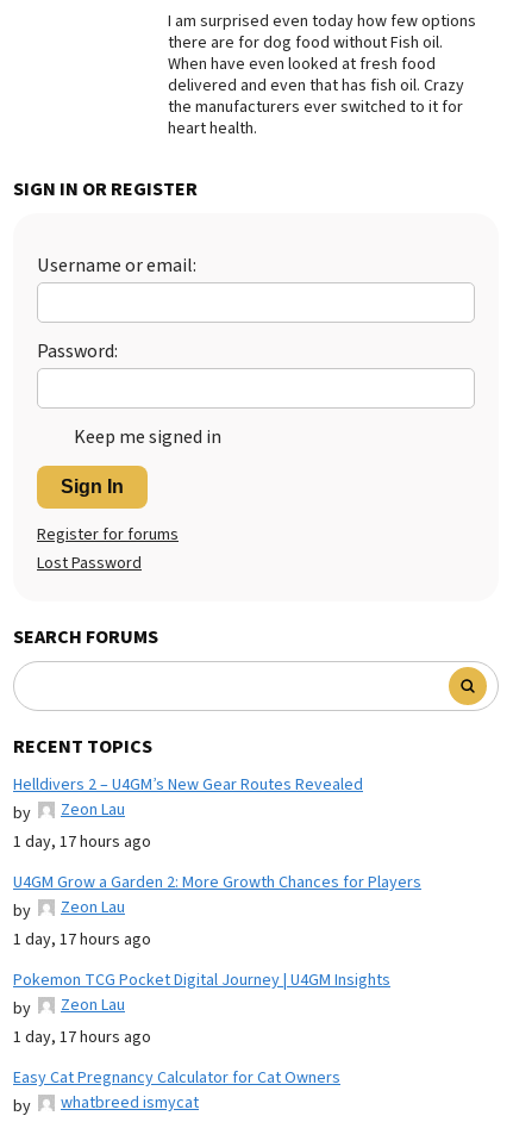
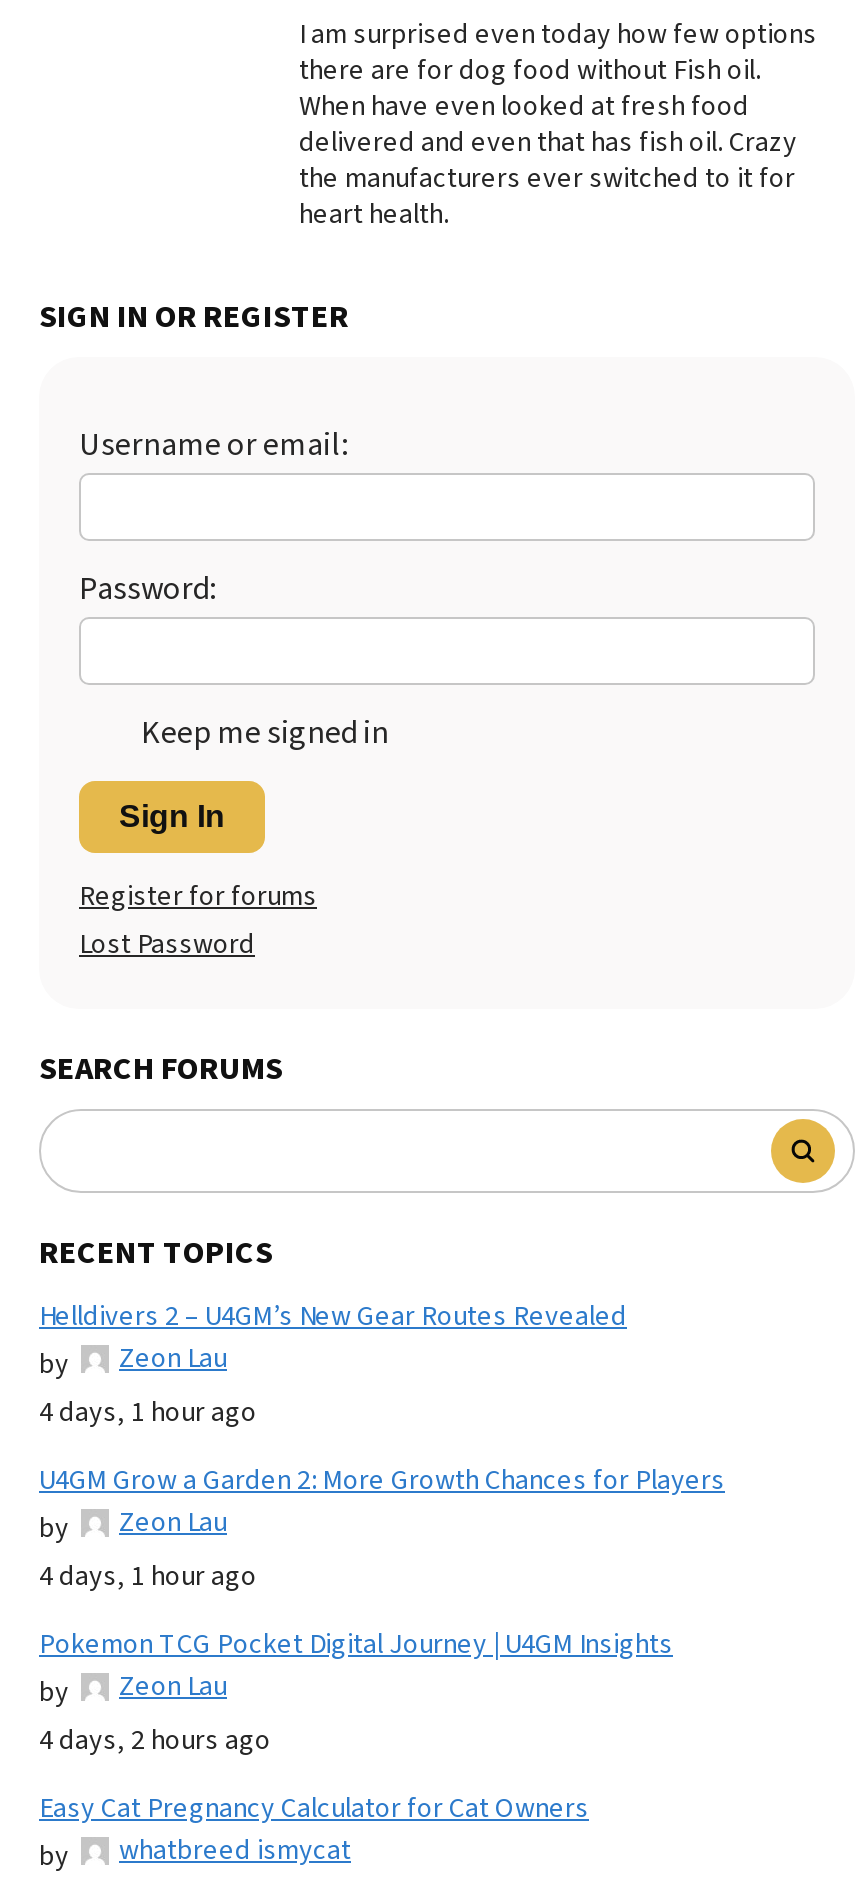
- 1 day, 17 hours ago
+ 4 days, 1 hour ago

- 1 day, 17 hours ago
+ 4 days, 1 hour ago

- 1 day, 17 hours ago
+ 4 days, 2 hours ago
